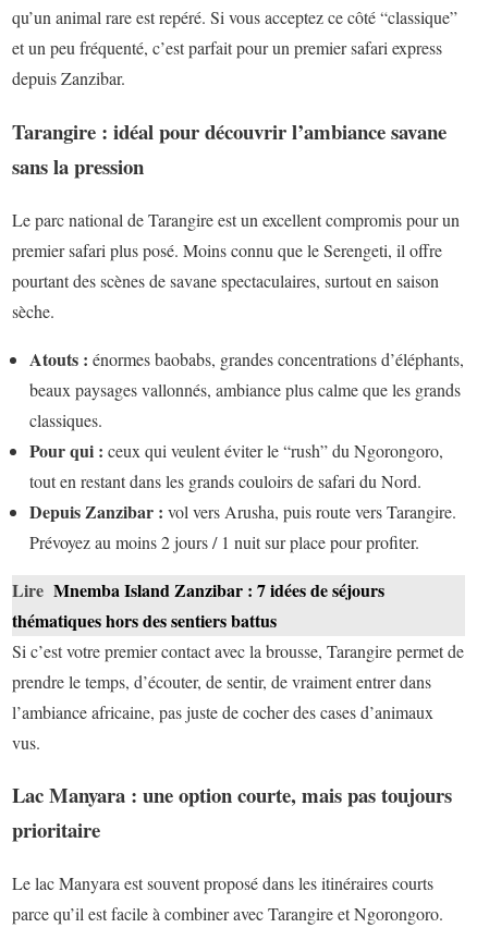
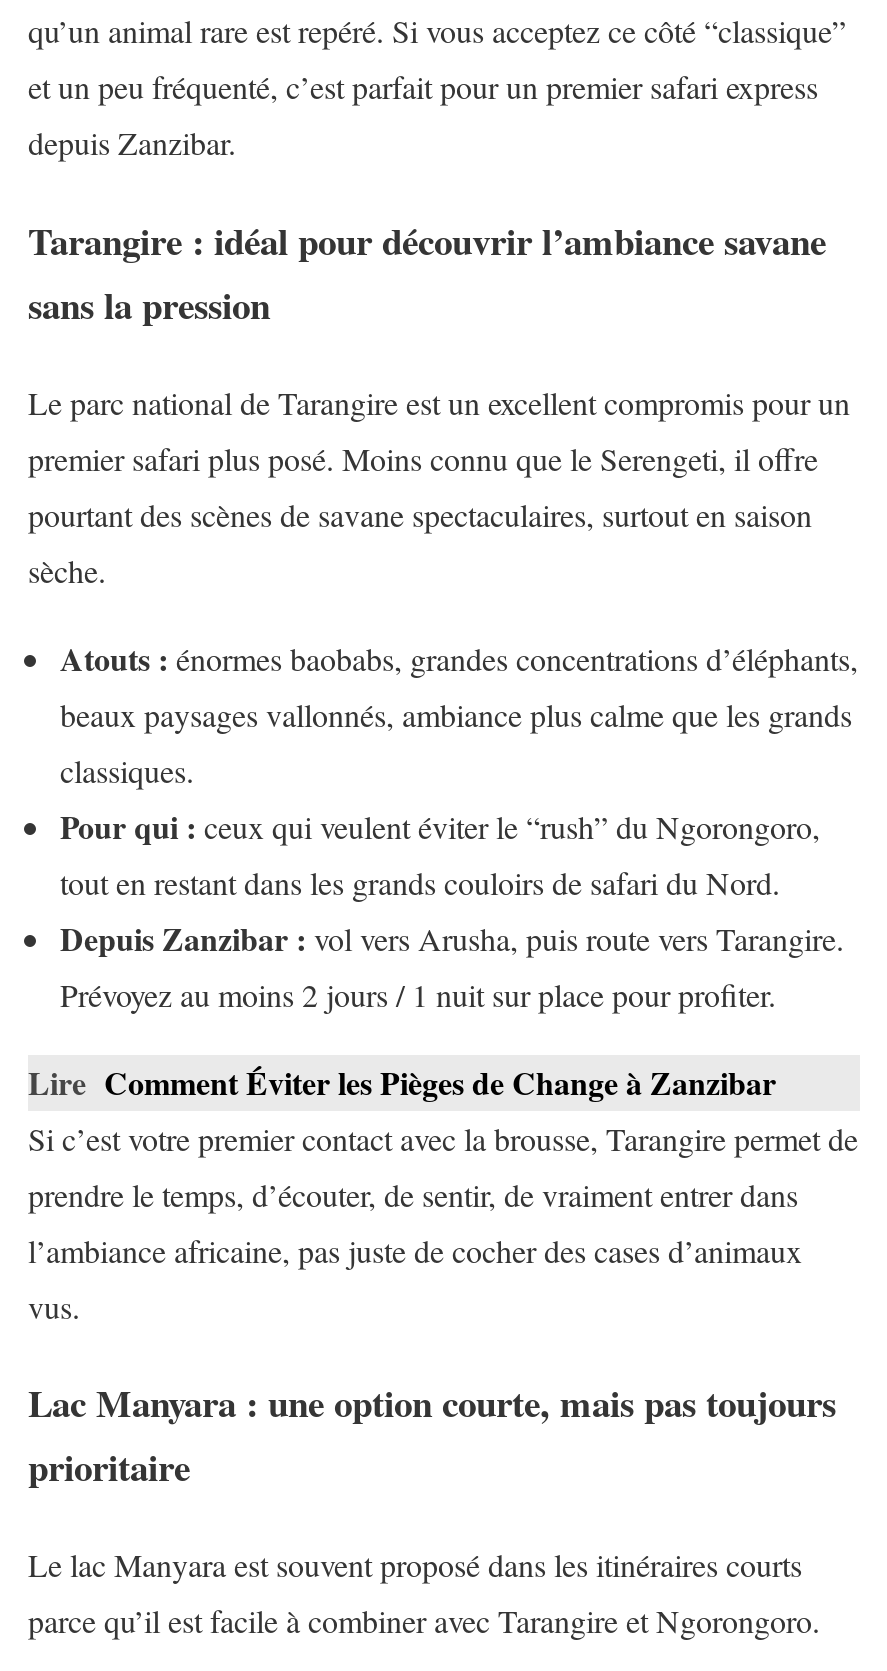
- Lire Mnemba Island Zanzibar : 7 idées de séjours
- thématiques hors des sentiers battus
+ Lire Comment Éviter les Pièges de Change à Zanzibar
